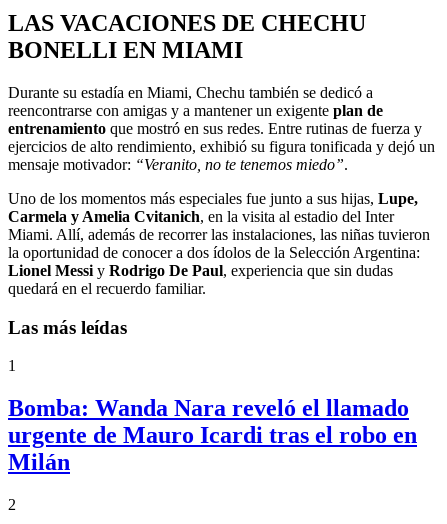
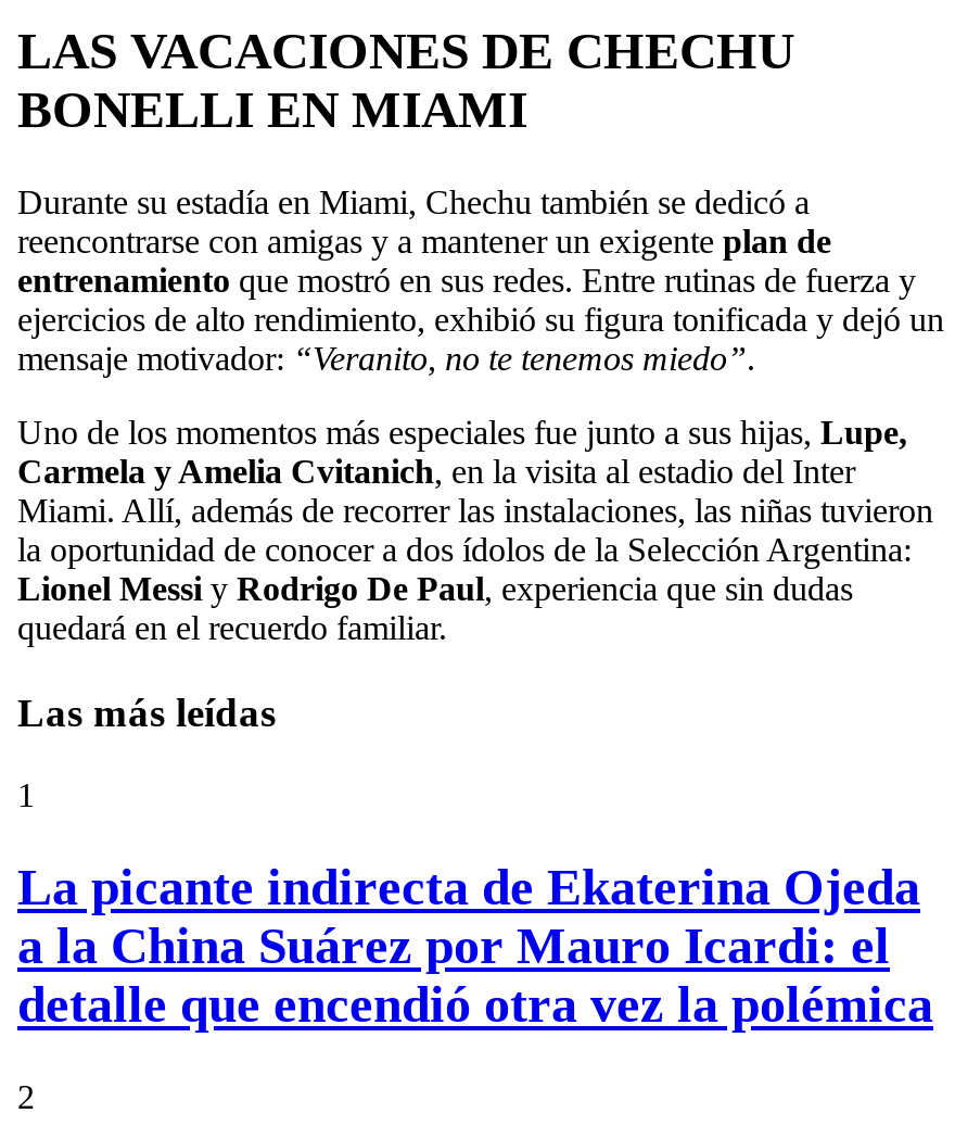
- Bomba: Wanda Nara reveló el llamado
- urgente de Mauro Icardi tras el robo en
- Milán
+ La picante indirecta de Ekaterina Ojeda
+ a la China Suárez por Mauro Icardi: el
+ detalle que encendió otra vez la polémica
